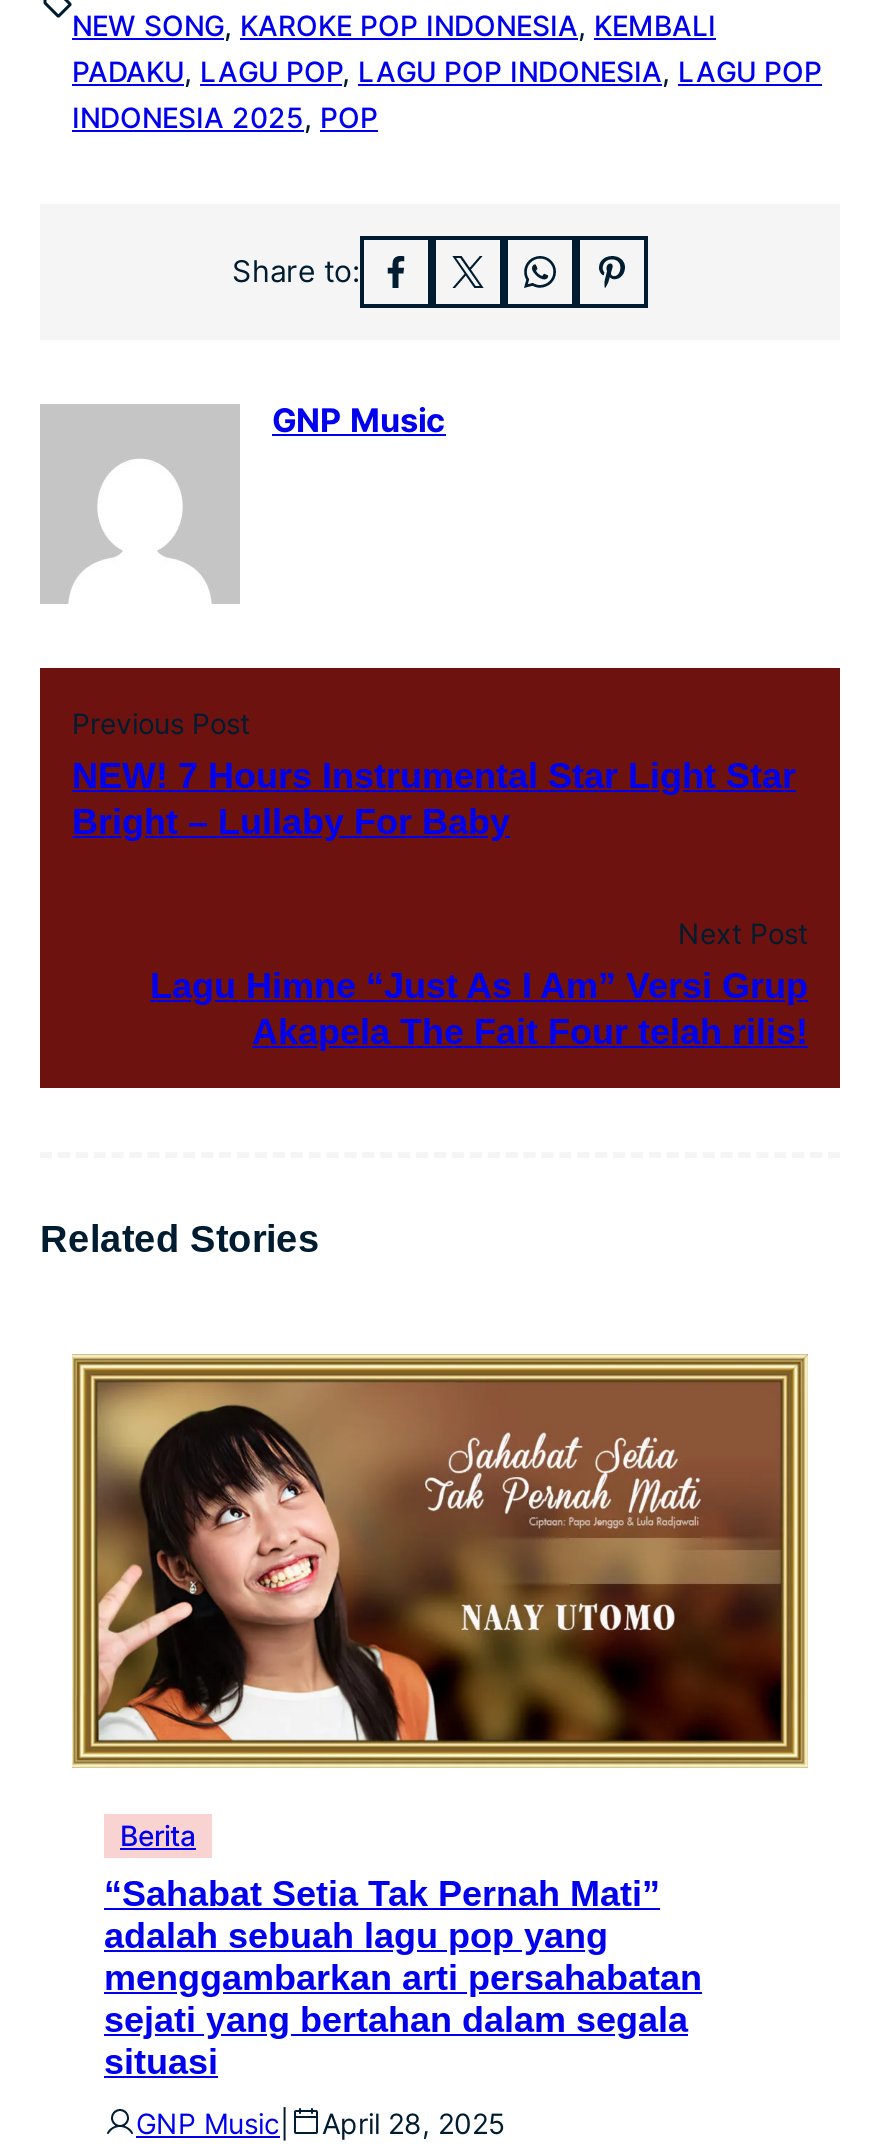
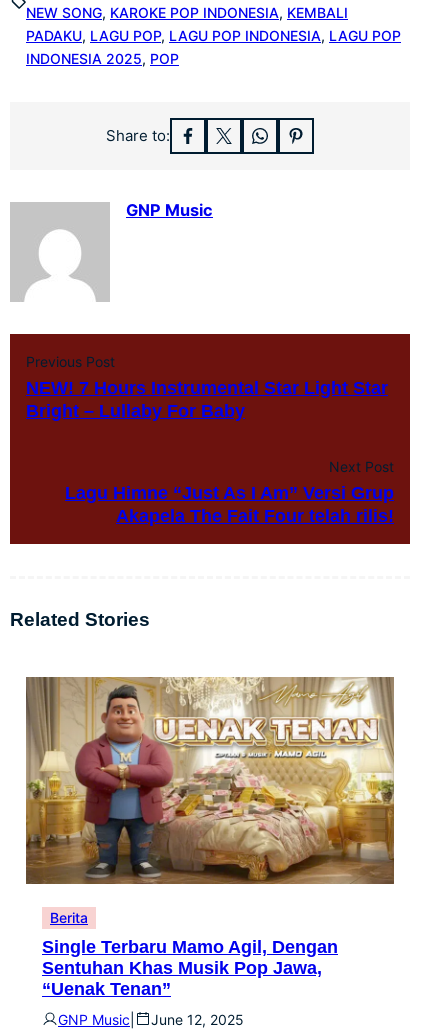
- [image]
+ [image]

- “Sahabat Setia Tak Pernah Mati”
- adalah sebuah lagu pop yang
- menggambarkan arti persahabatan
- sejati yang bertahan dalam segala
- situasi
+ Single Terbaru Mamo Agil, Dengan
+ Sentuhan Khas Musik Pop Jawa,
+ “Uenak Tenan”

- April 28, 2025
+ June 12, 2025
